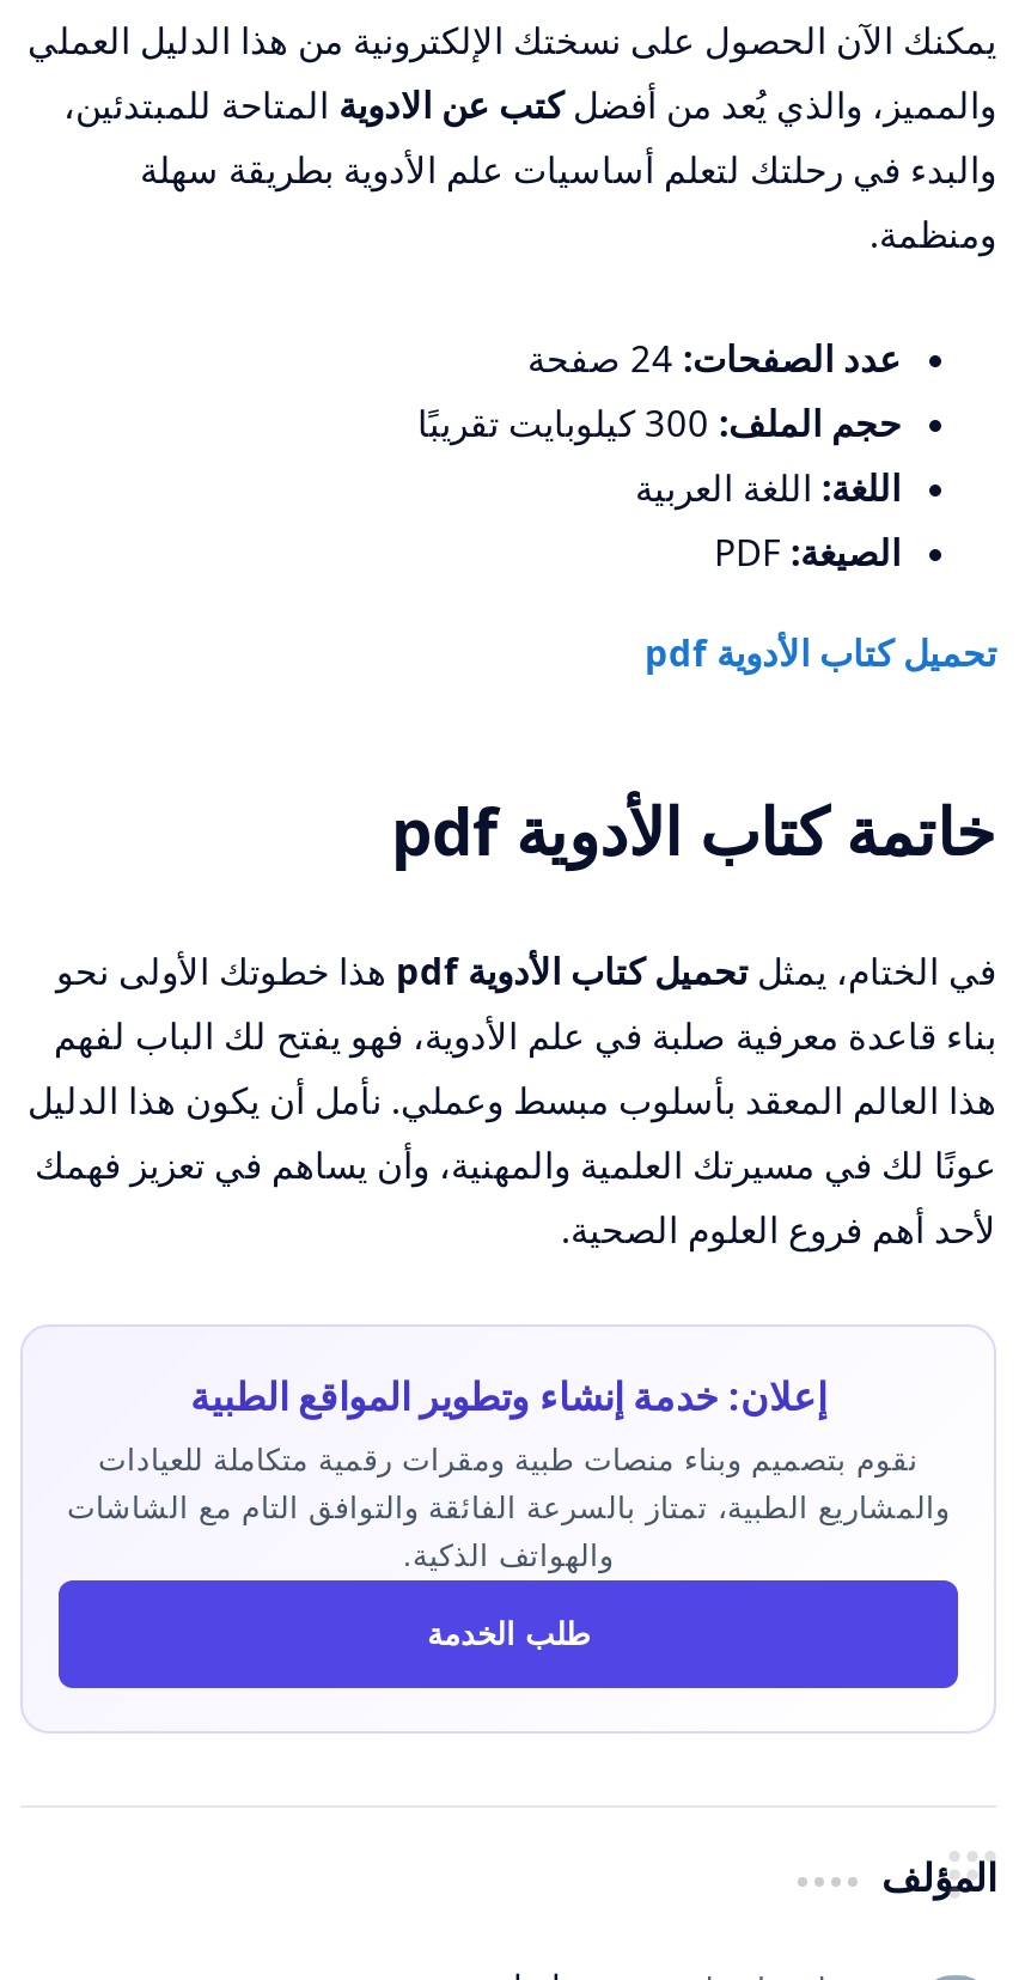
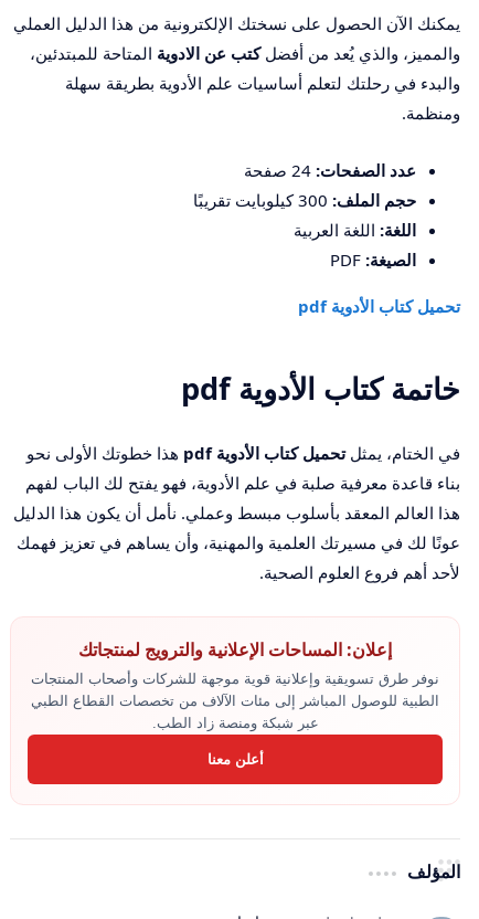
- إعلان: خدمة إنشاء وتطوير المواقع الطبية
- نقوم بتصميم وبناء منصات طبية ومقرات رقمية متكاملة للعيادات
- والمشاريع الطبية، تمتاز بالسرعة الفائقة والتوافق التام مع الشاشات
- والهواتف الذكية.
+ إعلان: المساحات الإعلانية والترويج لمنتجاتك
+ نوفر طرق تسويقية وإعلانية قوية موجهة للشركات وأصحاب المنتجات
+ الطبية للوصول المباشر إلى مئات الآلاف من تخصصات القطاع الطبي
+ عبر شبكة ومنصة زاد الطب.

- طلب الخدمة
+ أعلن معنا
